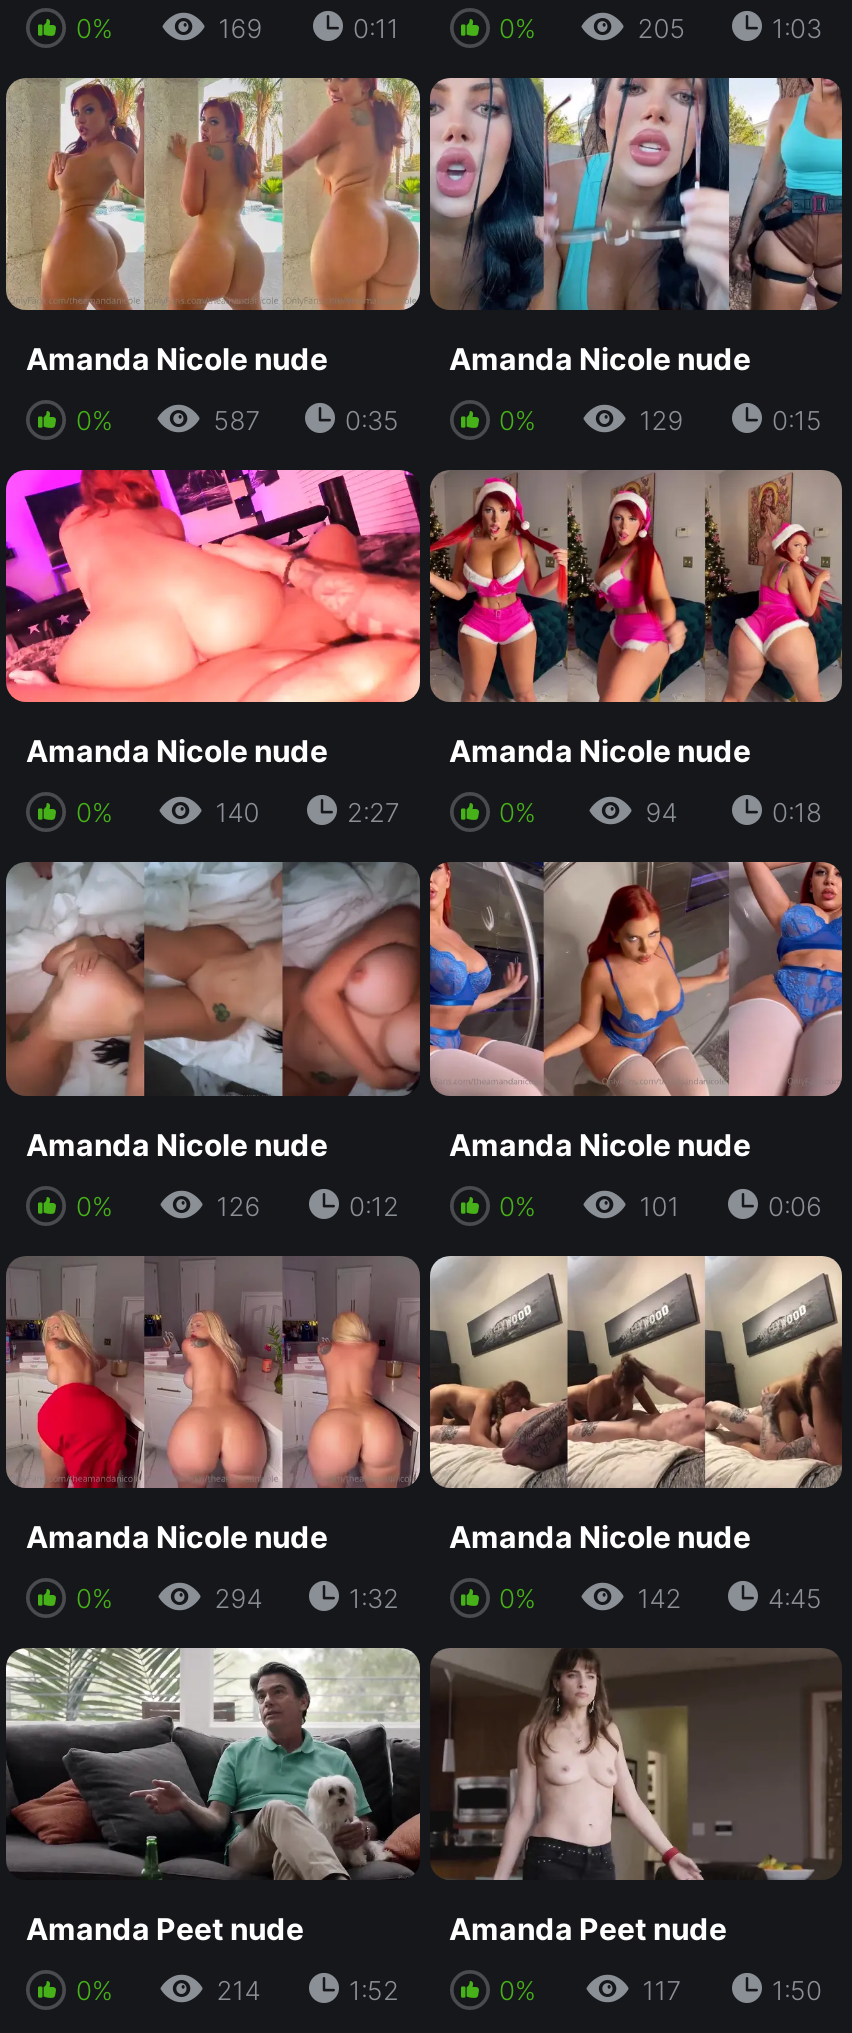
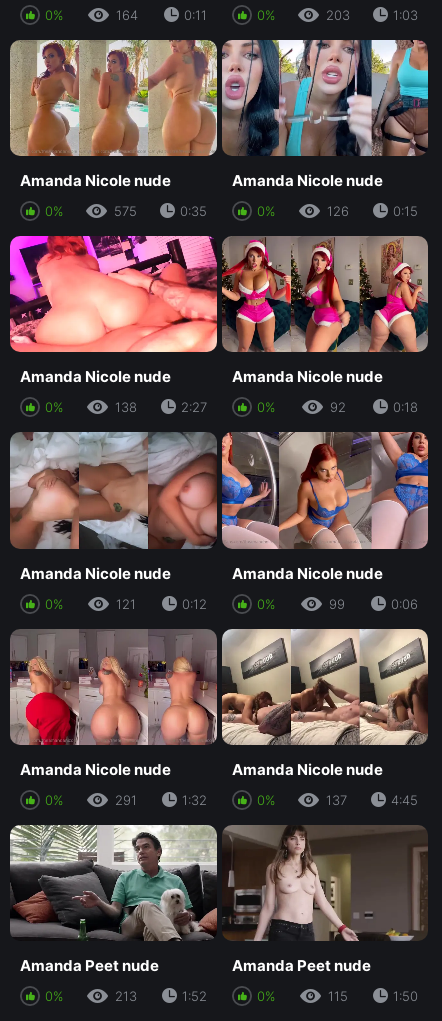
- 169
+ 164

- 205
+ 203

- 587
+ 575

- 129
+ 126

- 140
+ 138

- 94
+ 92

- 126
+ 121

- 101
+ 99

- 294
+ 291

- 142
+ 137

- 214
+ 213

- 117
+ 115
